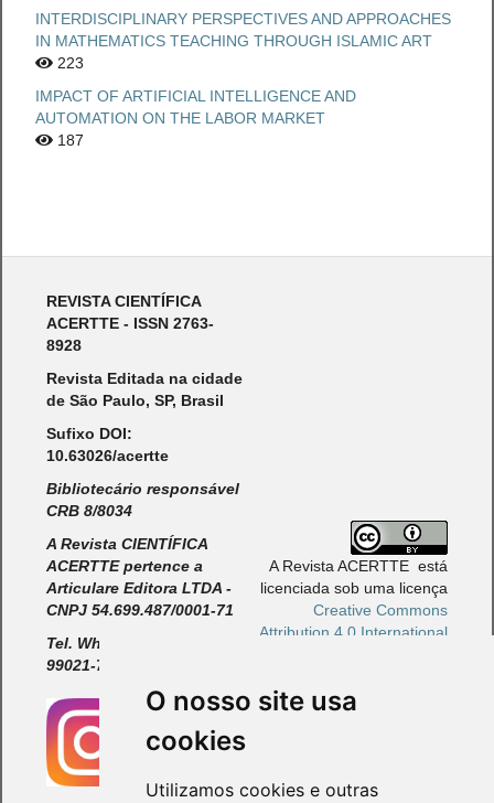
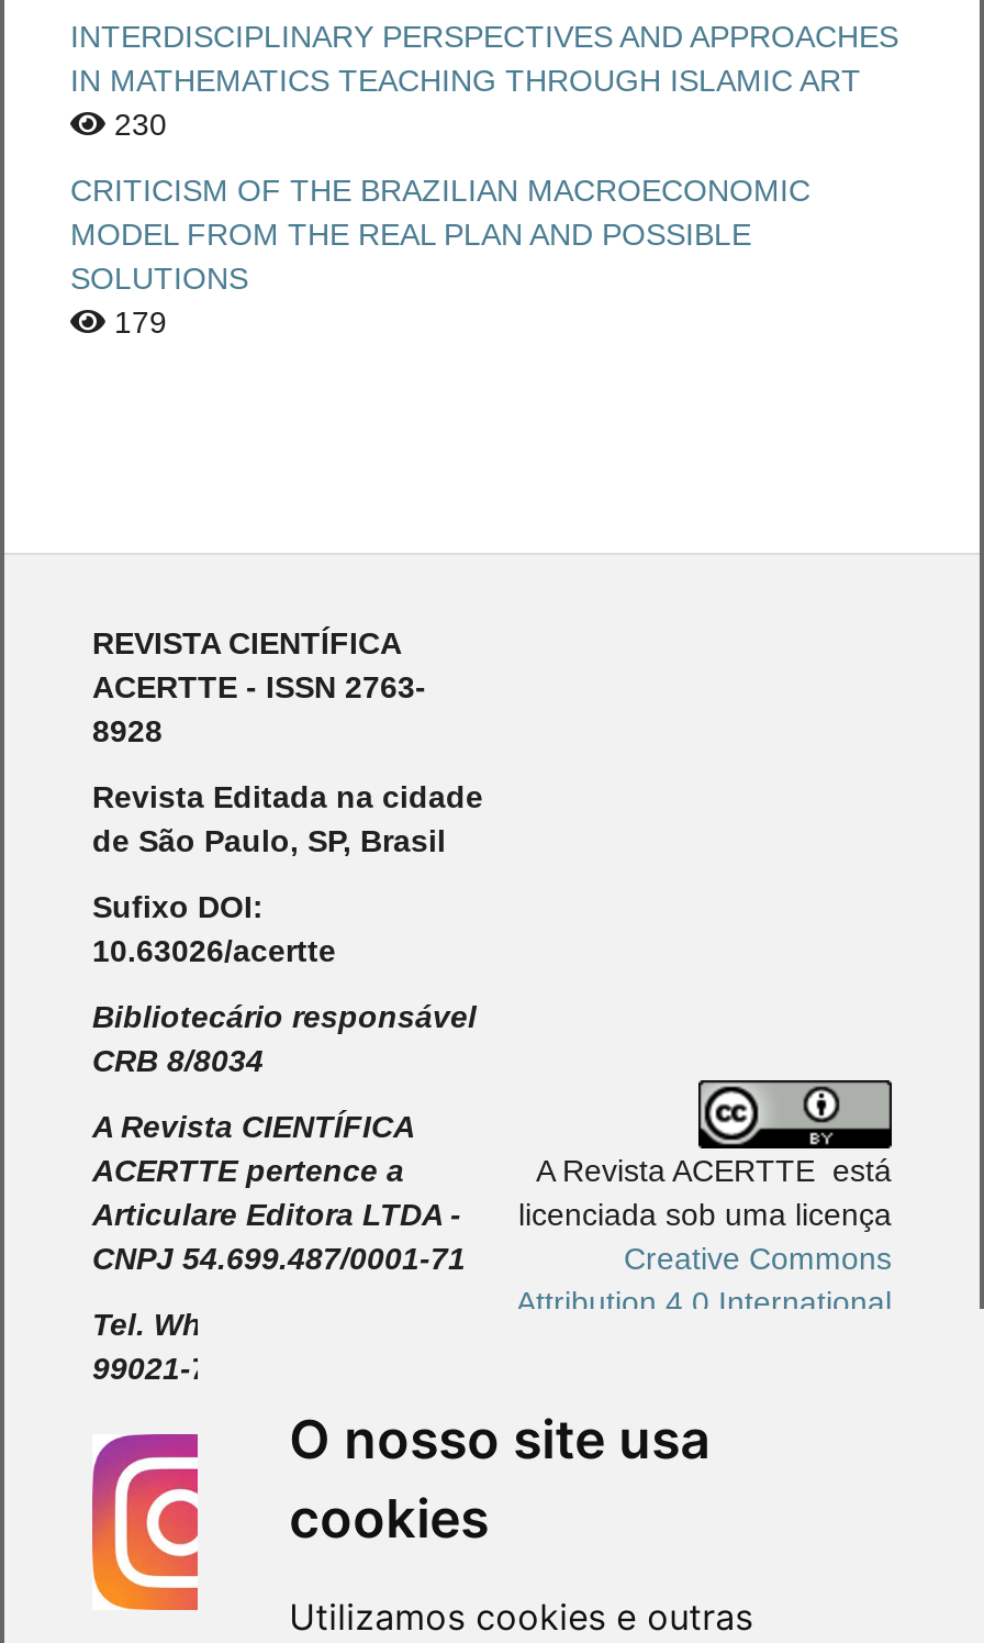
- 223
+ 230

- IMPACT OF ARTIFICIAL INTELLIGENCE AND
- AUTOMATION ON THE LABOR MARKET
- 187
+ CRITICISM OF THE BRAZILIAN MACROECONOMIC
+ MODEL FROM THE REAL PLAN AND POSSIBLE
+ SOLUTIONS
+ 179
